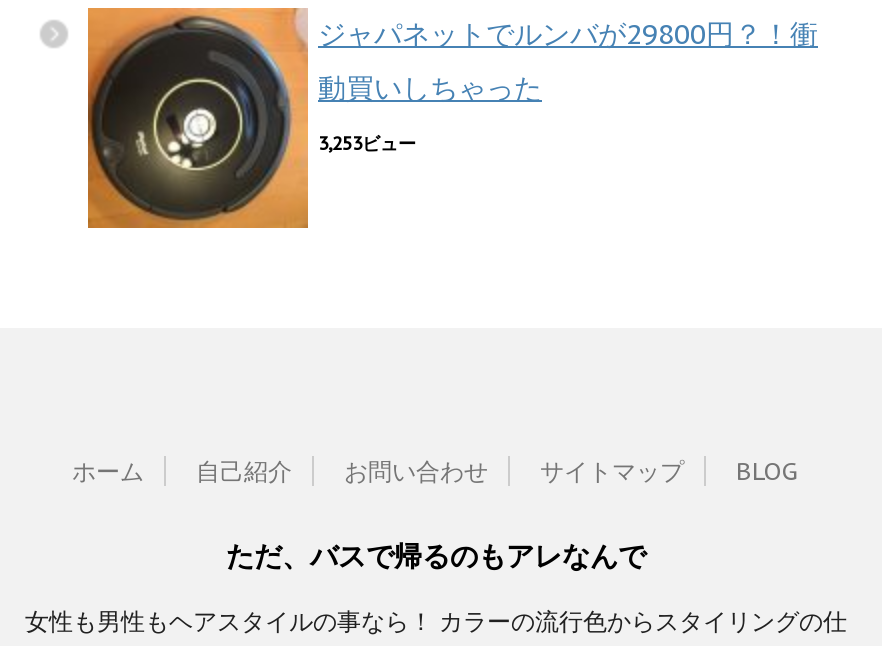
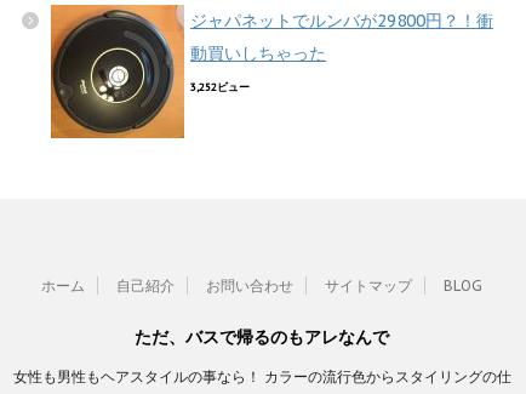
- 3,253ビュー
+ 3,252ビュー
